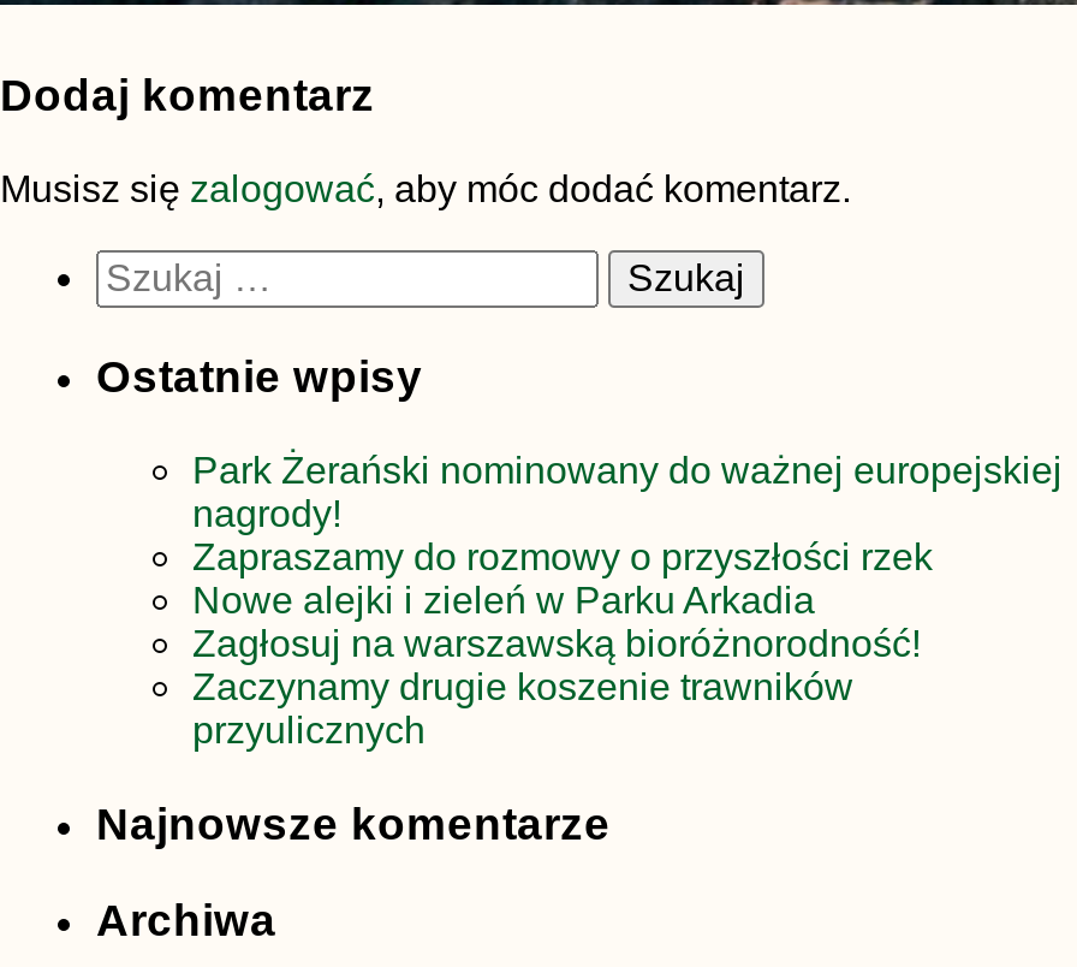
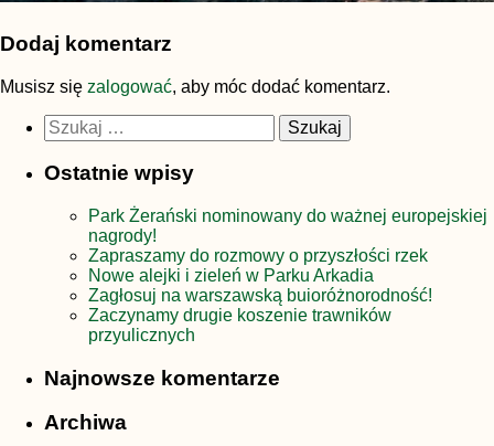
- Zagłosuj na warszawską bioróżnorodność!
+ Zagłosuj na warszawską buioróżnorodność!
